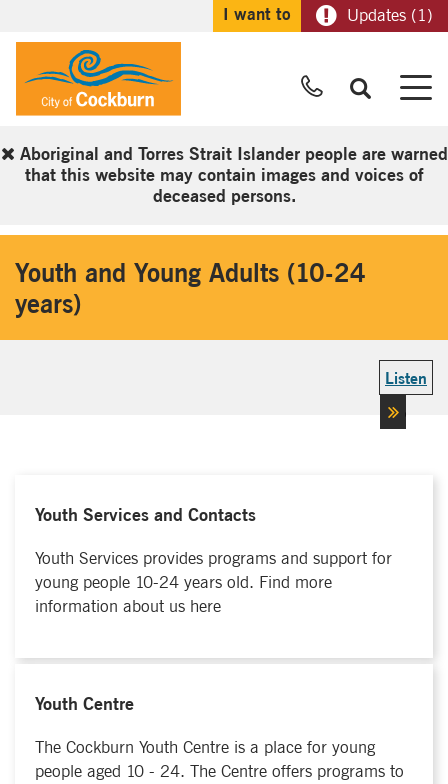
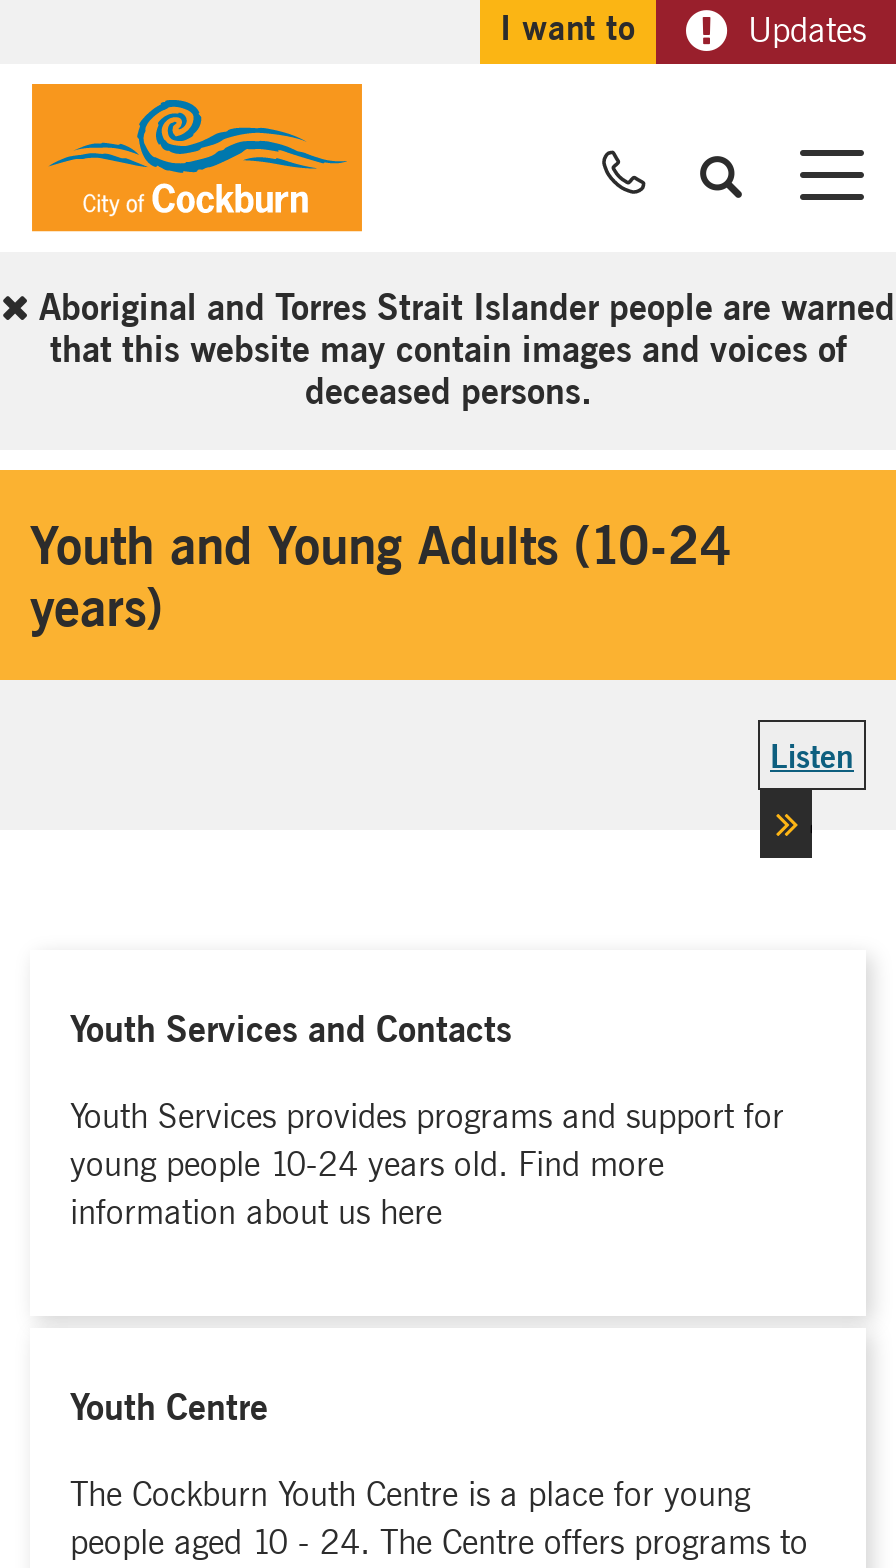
- Updates (1)
+ Updates
